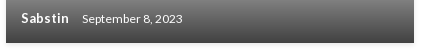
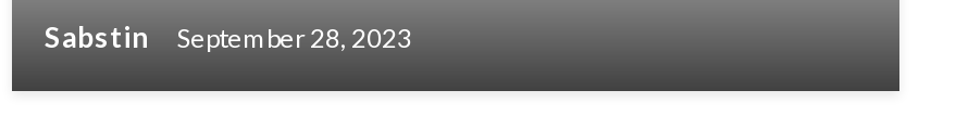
- Sabstin September 8, 2023
+ Sabstin September 28, 2023
